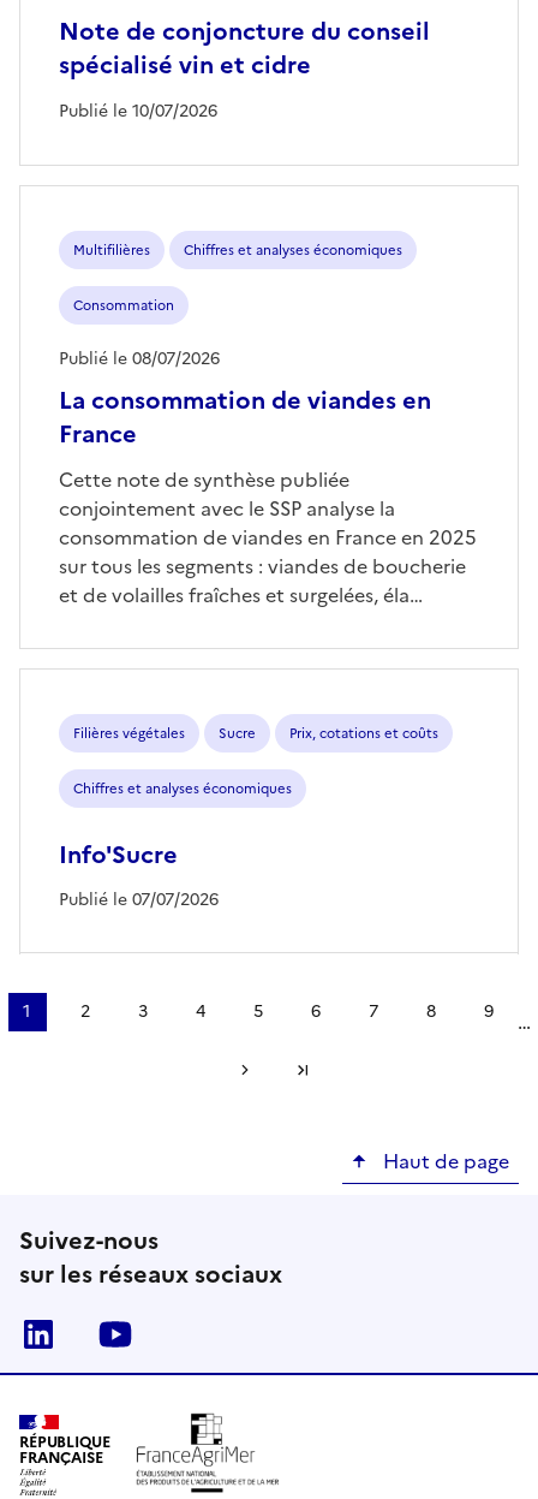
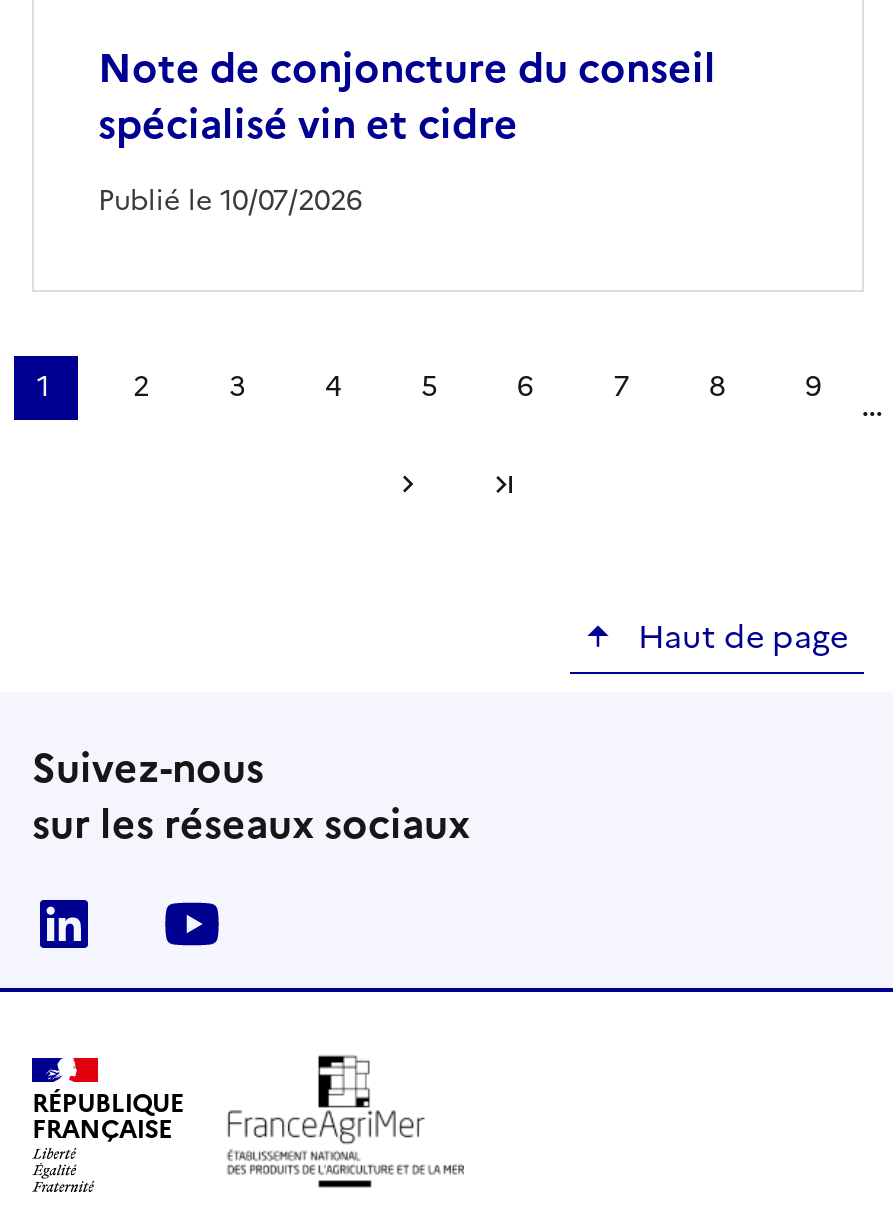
- Multifilières
- Chiffres et analyses économiques
- Consommation
- La consommation de viandes en
- France

- Publié le 08/07/2026

- Cette note de synthèse publiée
- conjointement avec le SSP analyse la
- consommation de viandes en France en 2025
- sur tous les segments : viandes de boucherie
- et de volailles fraîches et surgelées, éla…

- Filières végétales
- Sucre
- Prix, cotations et coûts
- Chiffres et analyses économiques
- Info'Sucre
- Publié le 07/07/2026
